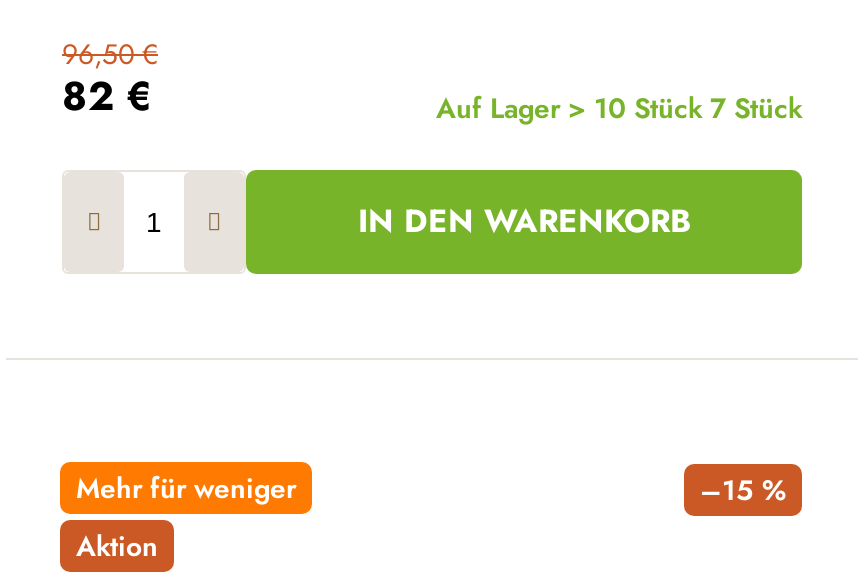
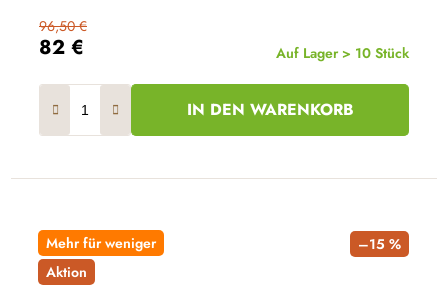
- Auf Lager > 10 Stück 7 Stück
+ Auf Lager > 10 Stück
